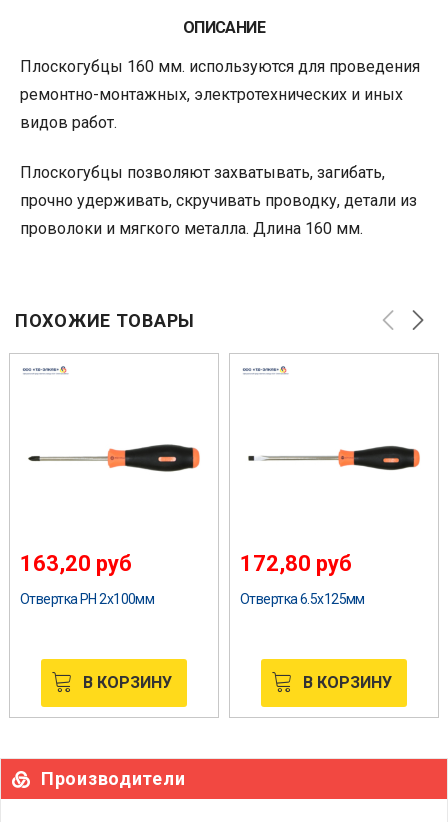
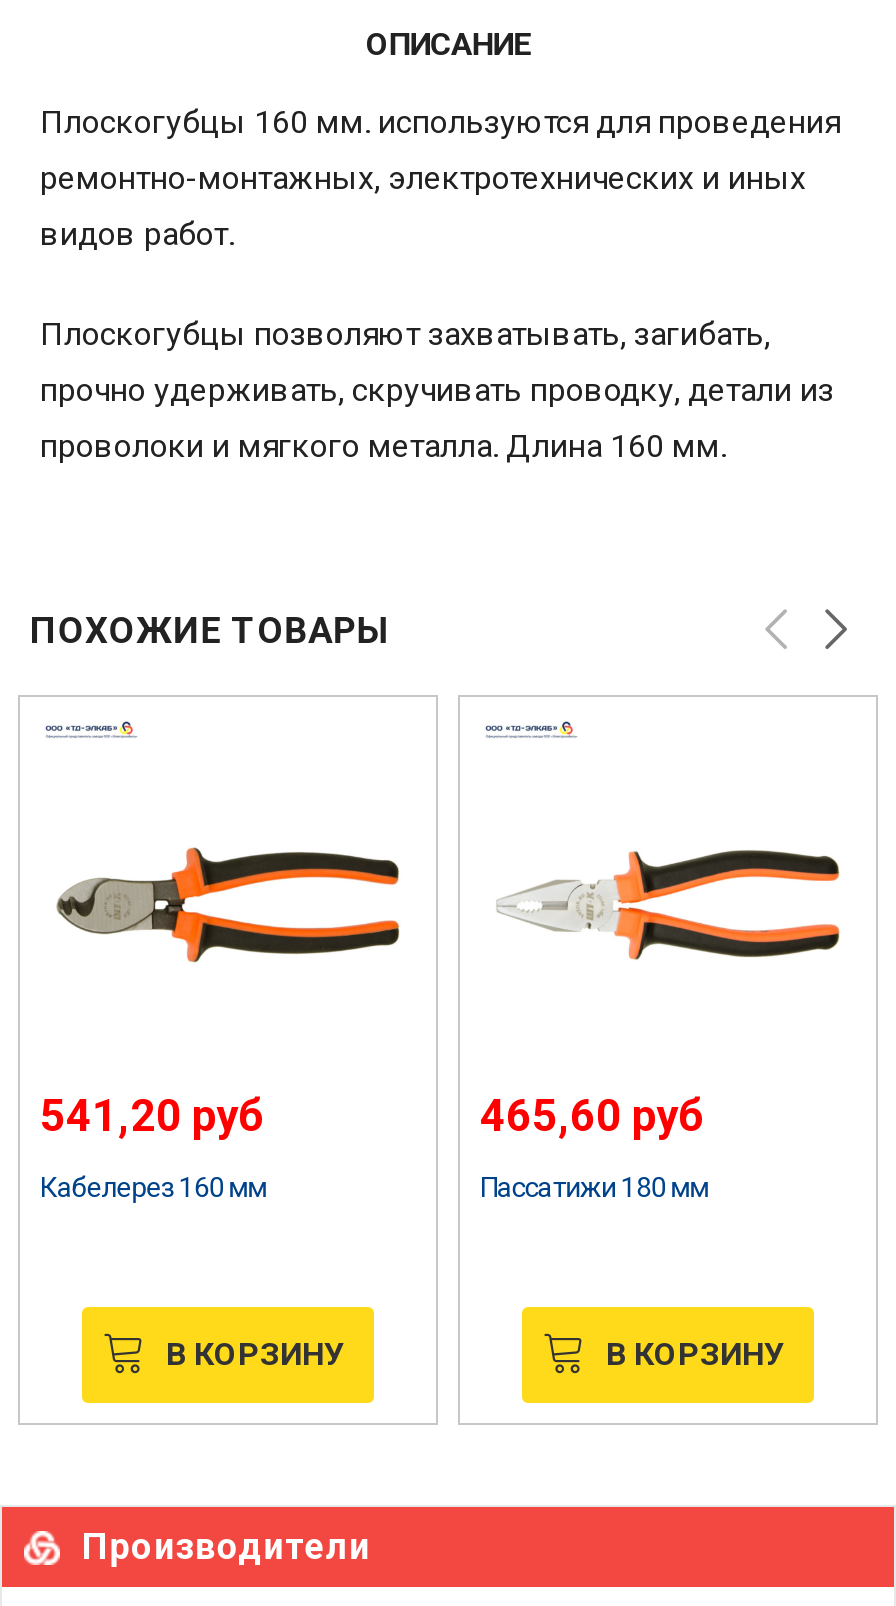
- [image]
+ [image]

- [image]
+ [image]

- 163,20 руб
+ 541,20 руб

- 172,80 руб
+ 465,60 руб

- Отвертка РН 2х100мм
+ Кабелерез 160 мм

- Отвертка 6.5х125мм
+ Пассатижи 180 мм
